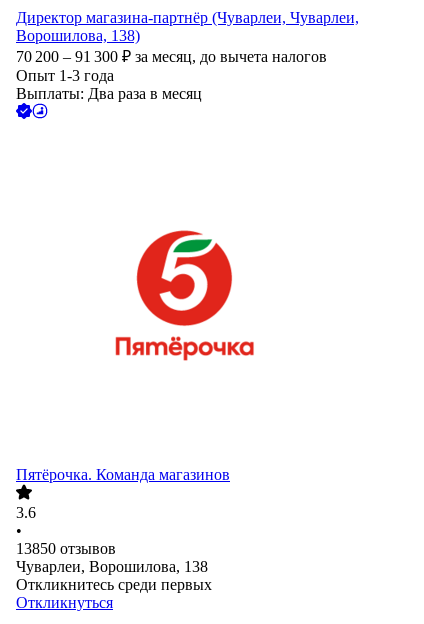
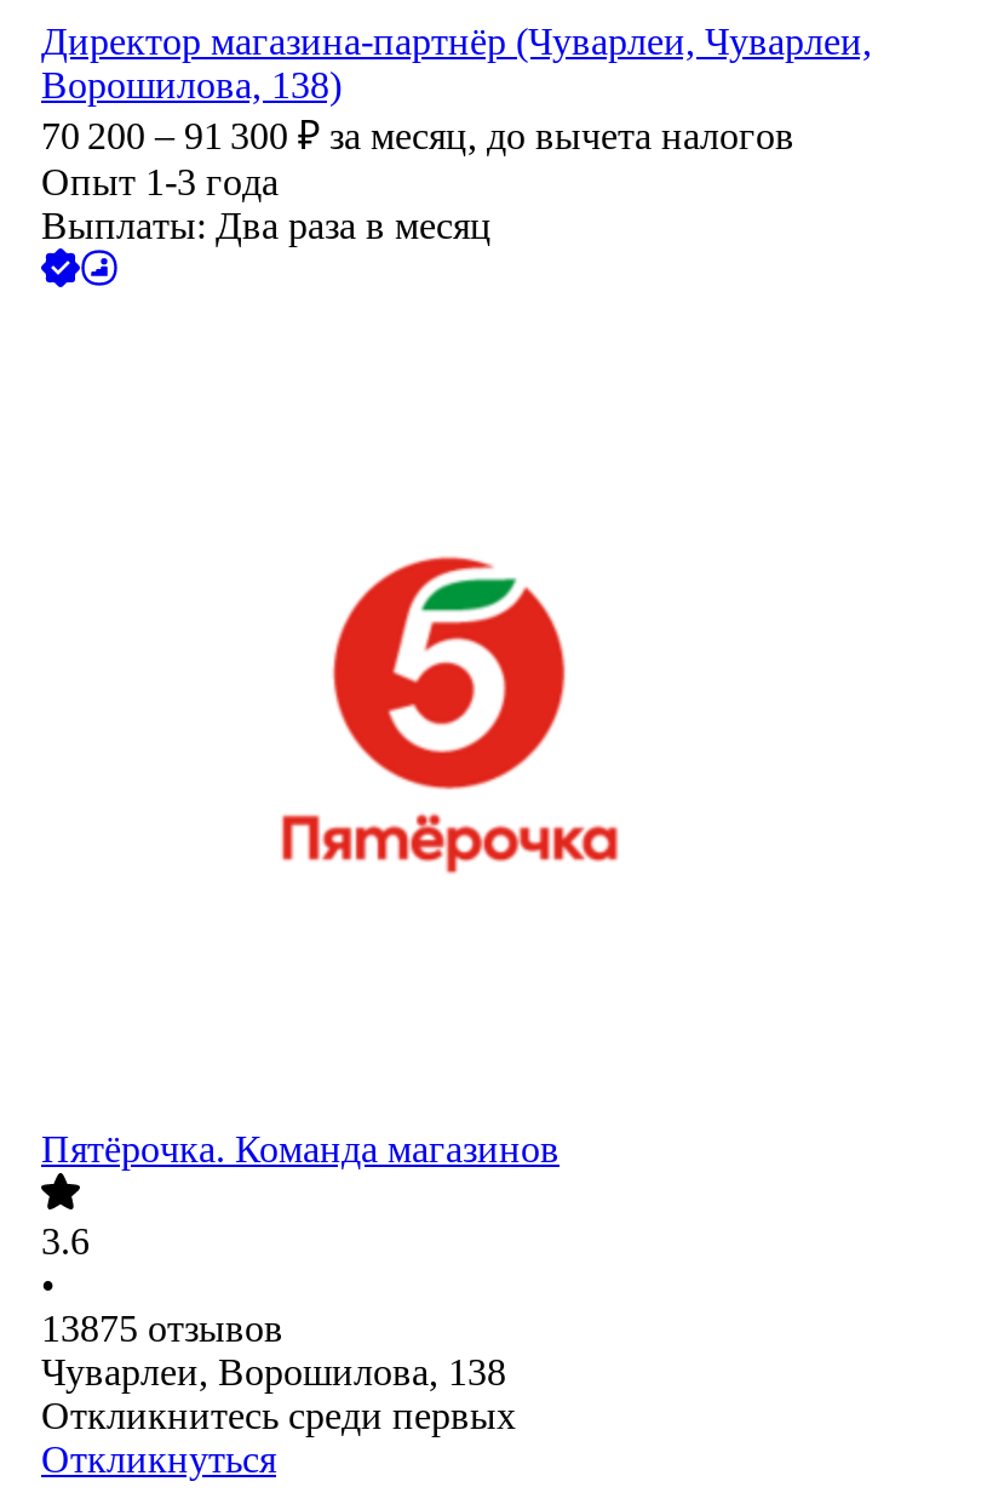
- 13850 отзывов
+ 13875 отзывов
